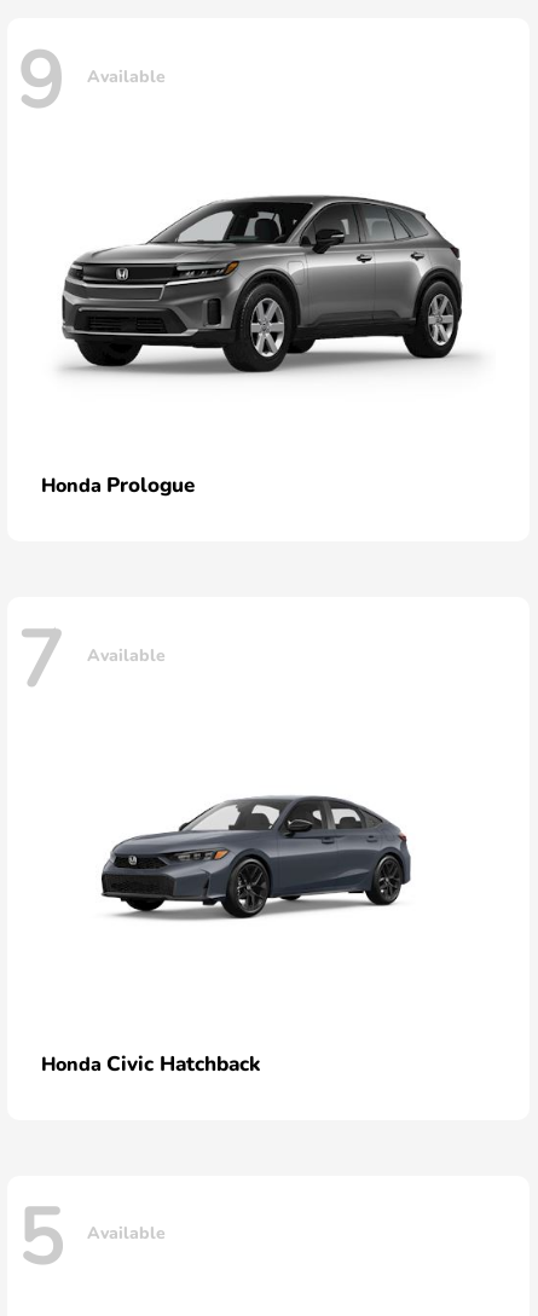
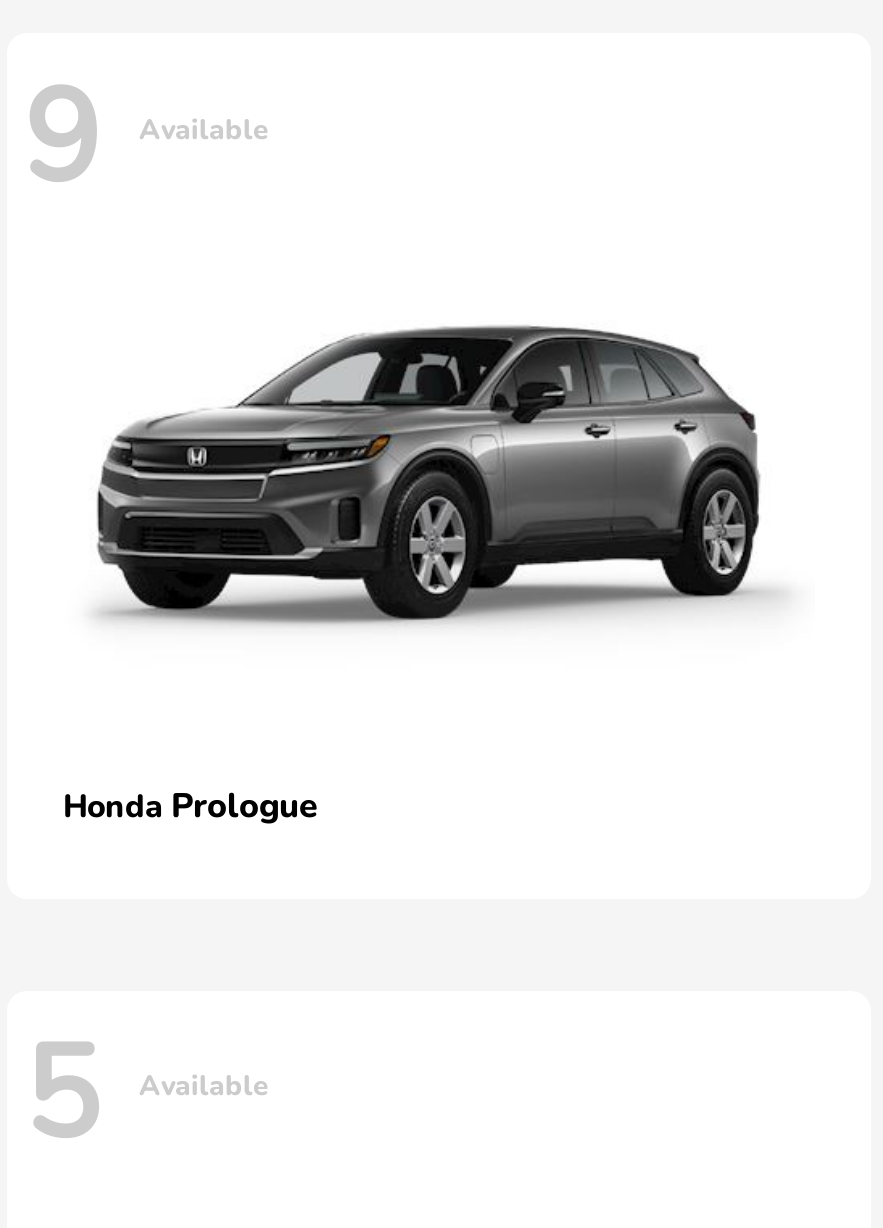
- 7
- Available

- [image]

- Honda Civic Hatchback
